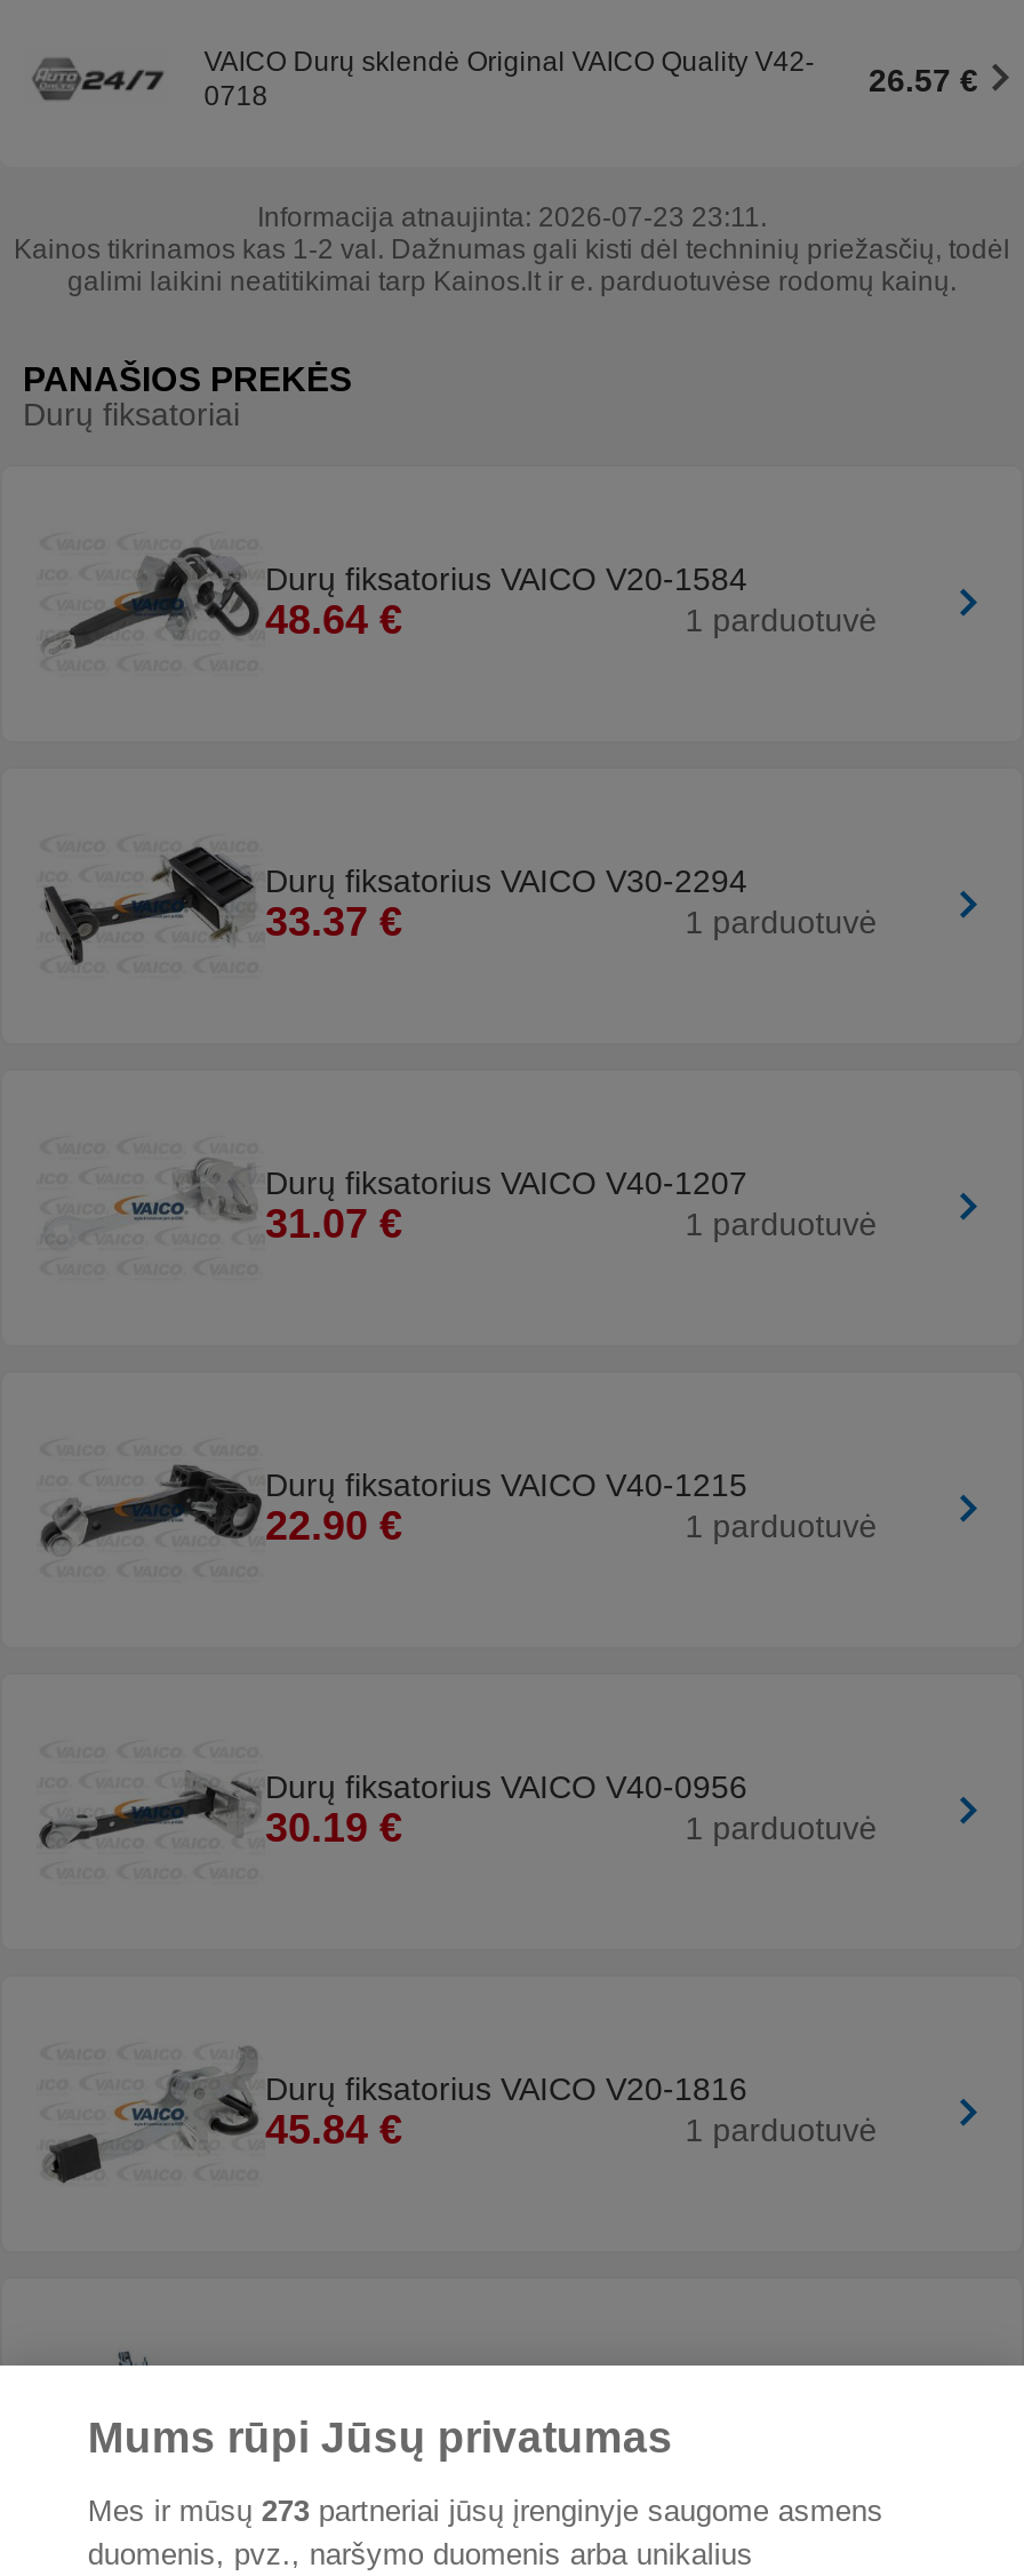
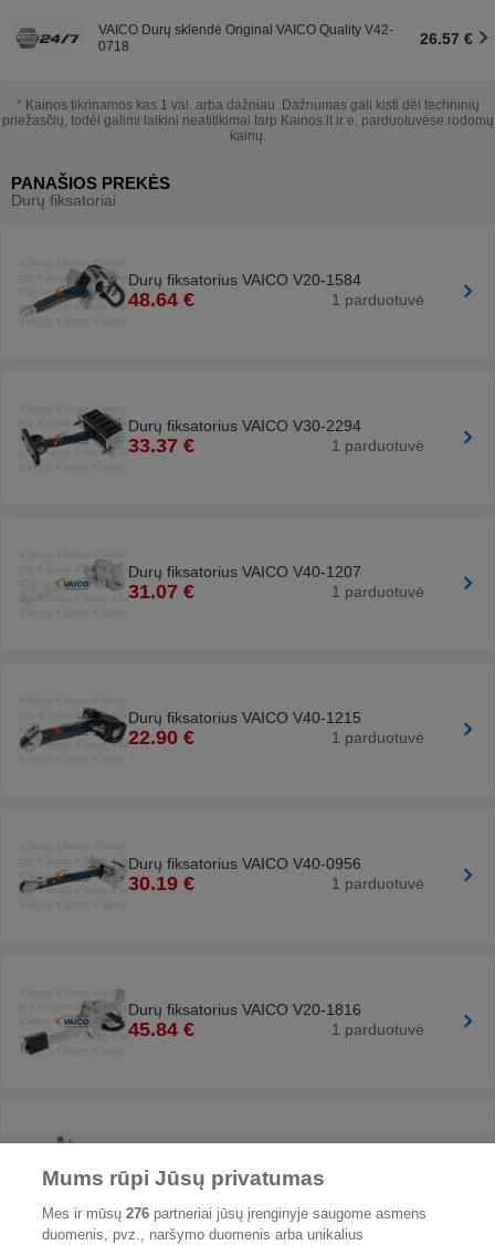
- Informacija atnaujinta: 2026-07-23 23:11.
- Kainos tikrinamos kas 1-2 val. Dažnumas gali kisti dėl techninių priežasčių, todėl
- galimi laikini neatitikimai tarp Kainos.lt ir e. parduotuvėse rodomų kainų.
+ * Kainos tikrinamos kas 1 val. arba dažniau. Dažnumas gali kisti dėl techninių
+ priežasčių, todėl galimi laikini neatitikimai tarp Kainos.lt ir e. parduotuvėse rodomų
+ kainų.

- Mes ir mūsų 273 partneriai jūsų įrenginyje saugome asmens
+ Mes ir mūsų 276 partneriai jūsų įrenginyje saugome asmens
